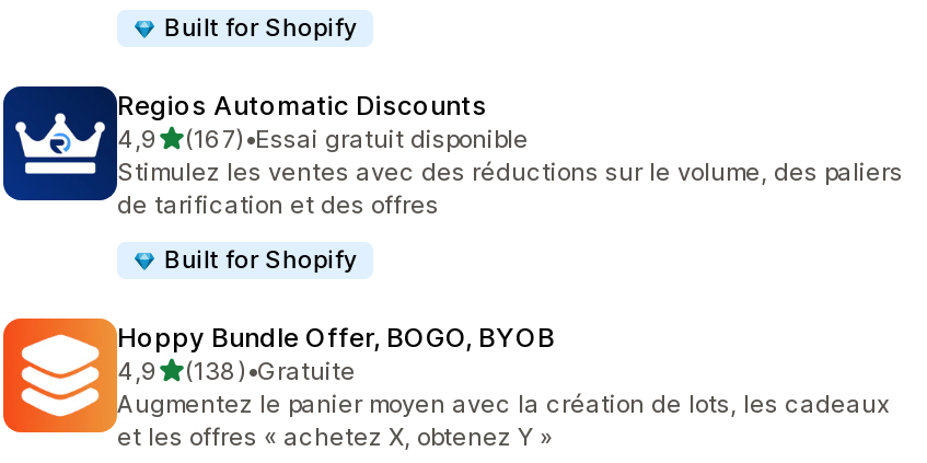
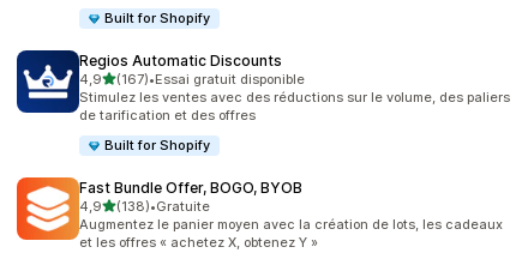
- Hoppy Bundle Offer, BOGO, BYOB
+ Fast Bundle Offer, BOGO, BYOB
